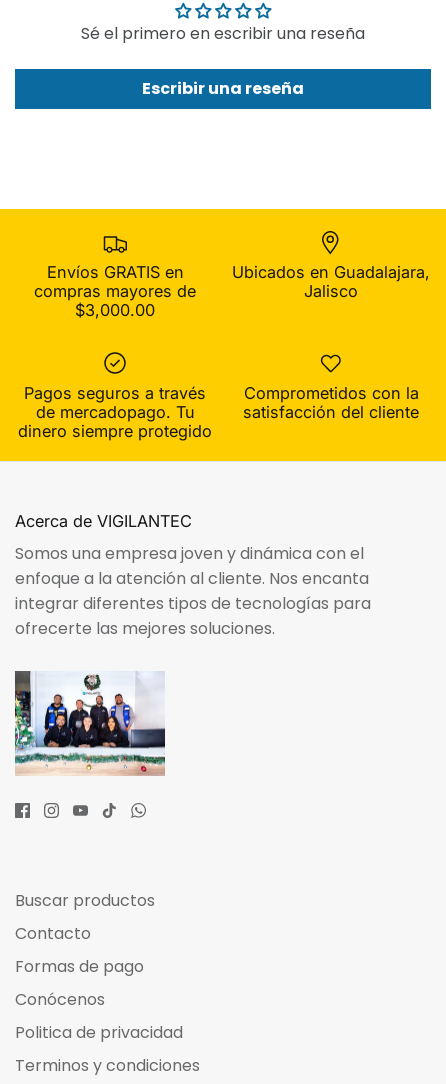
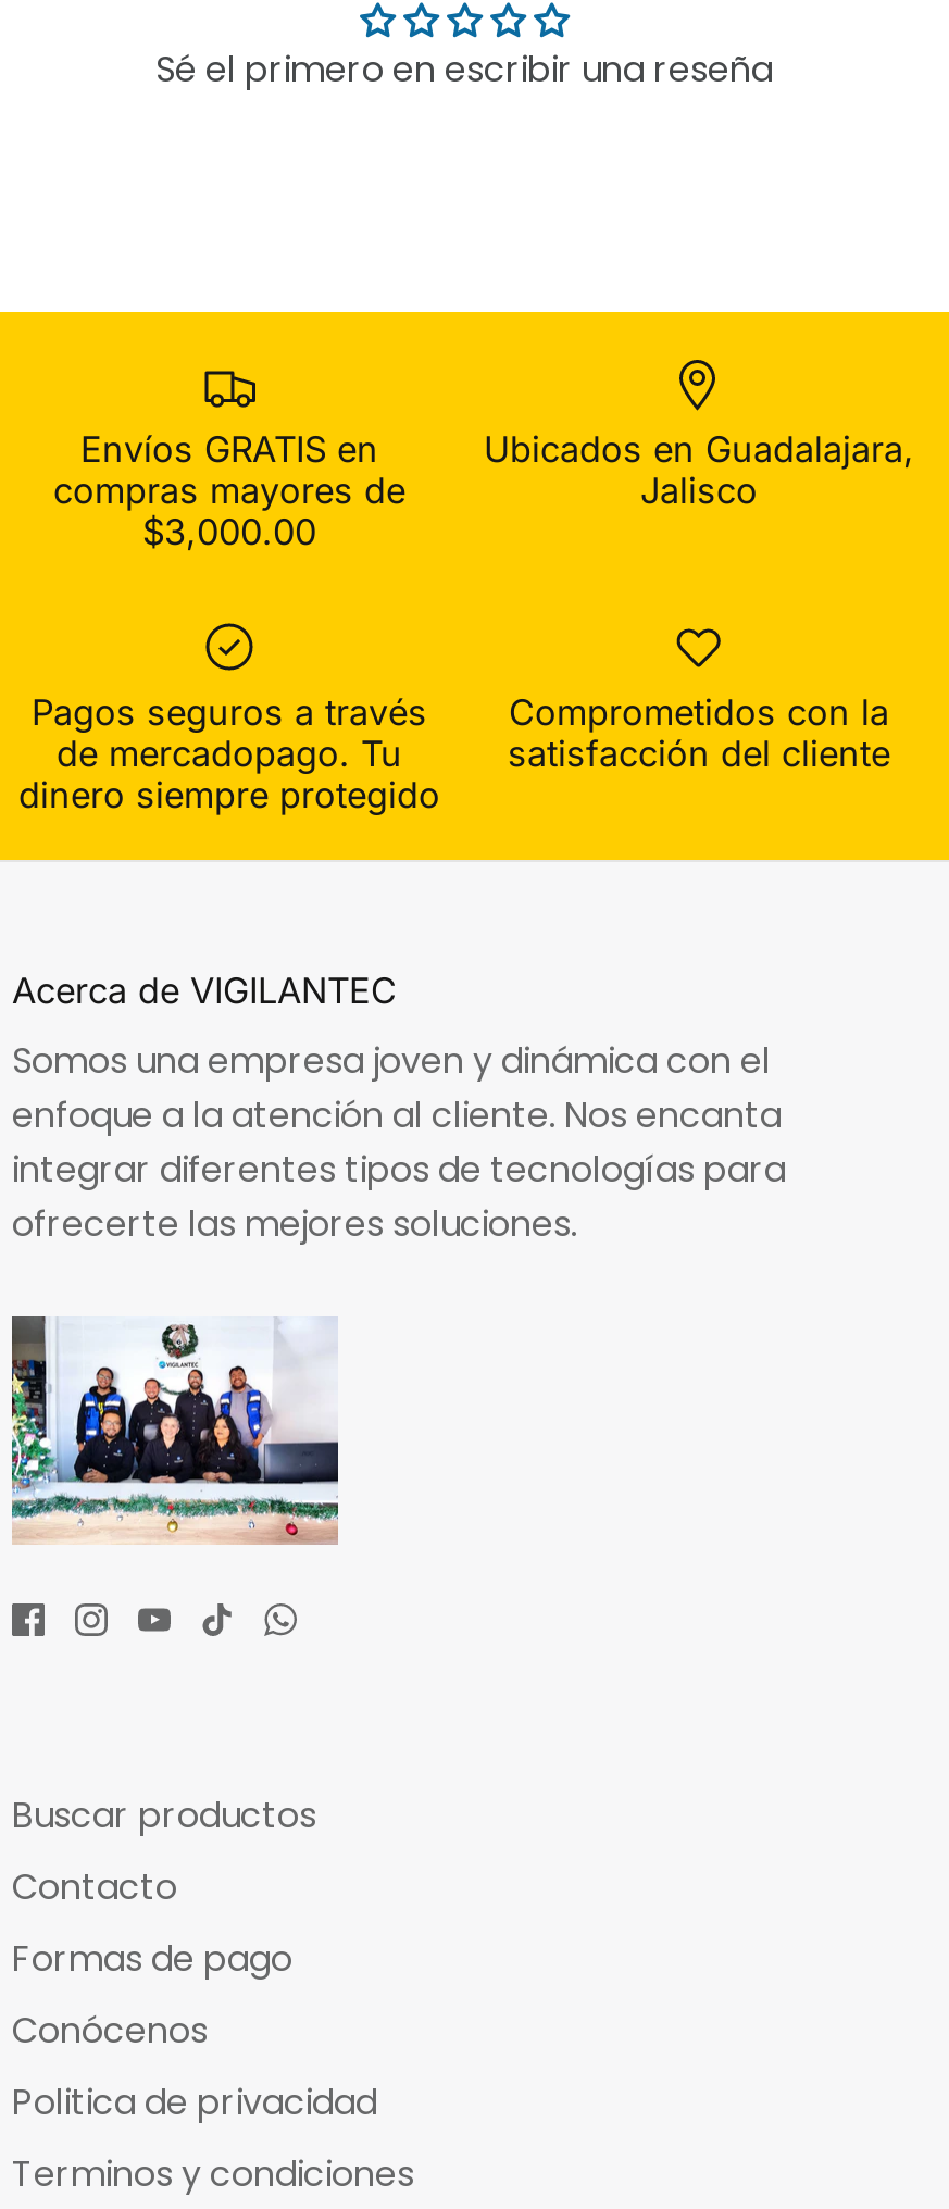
- Escribir una reseña
